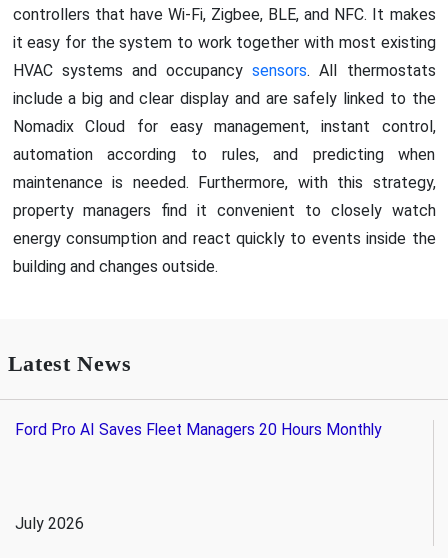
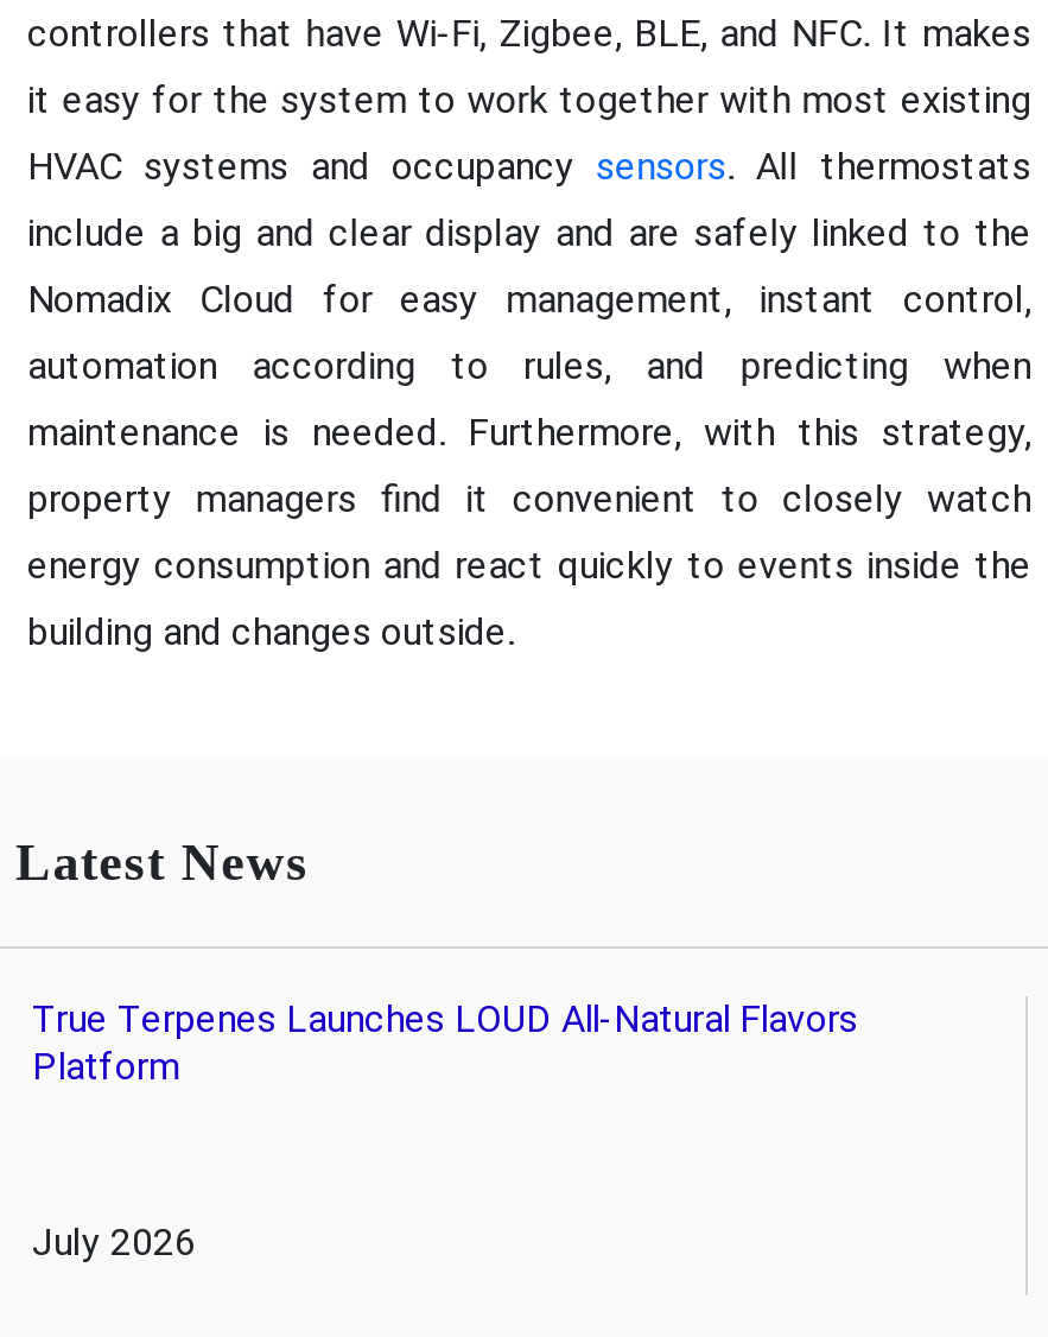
- Ford Pro AI Saves Fleet Managers 20 Hours Monthly
+ True Terpenes Launches LOUD All-Natural Flavors
+ Platform
